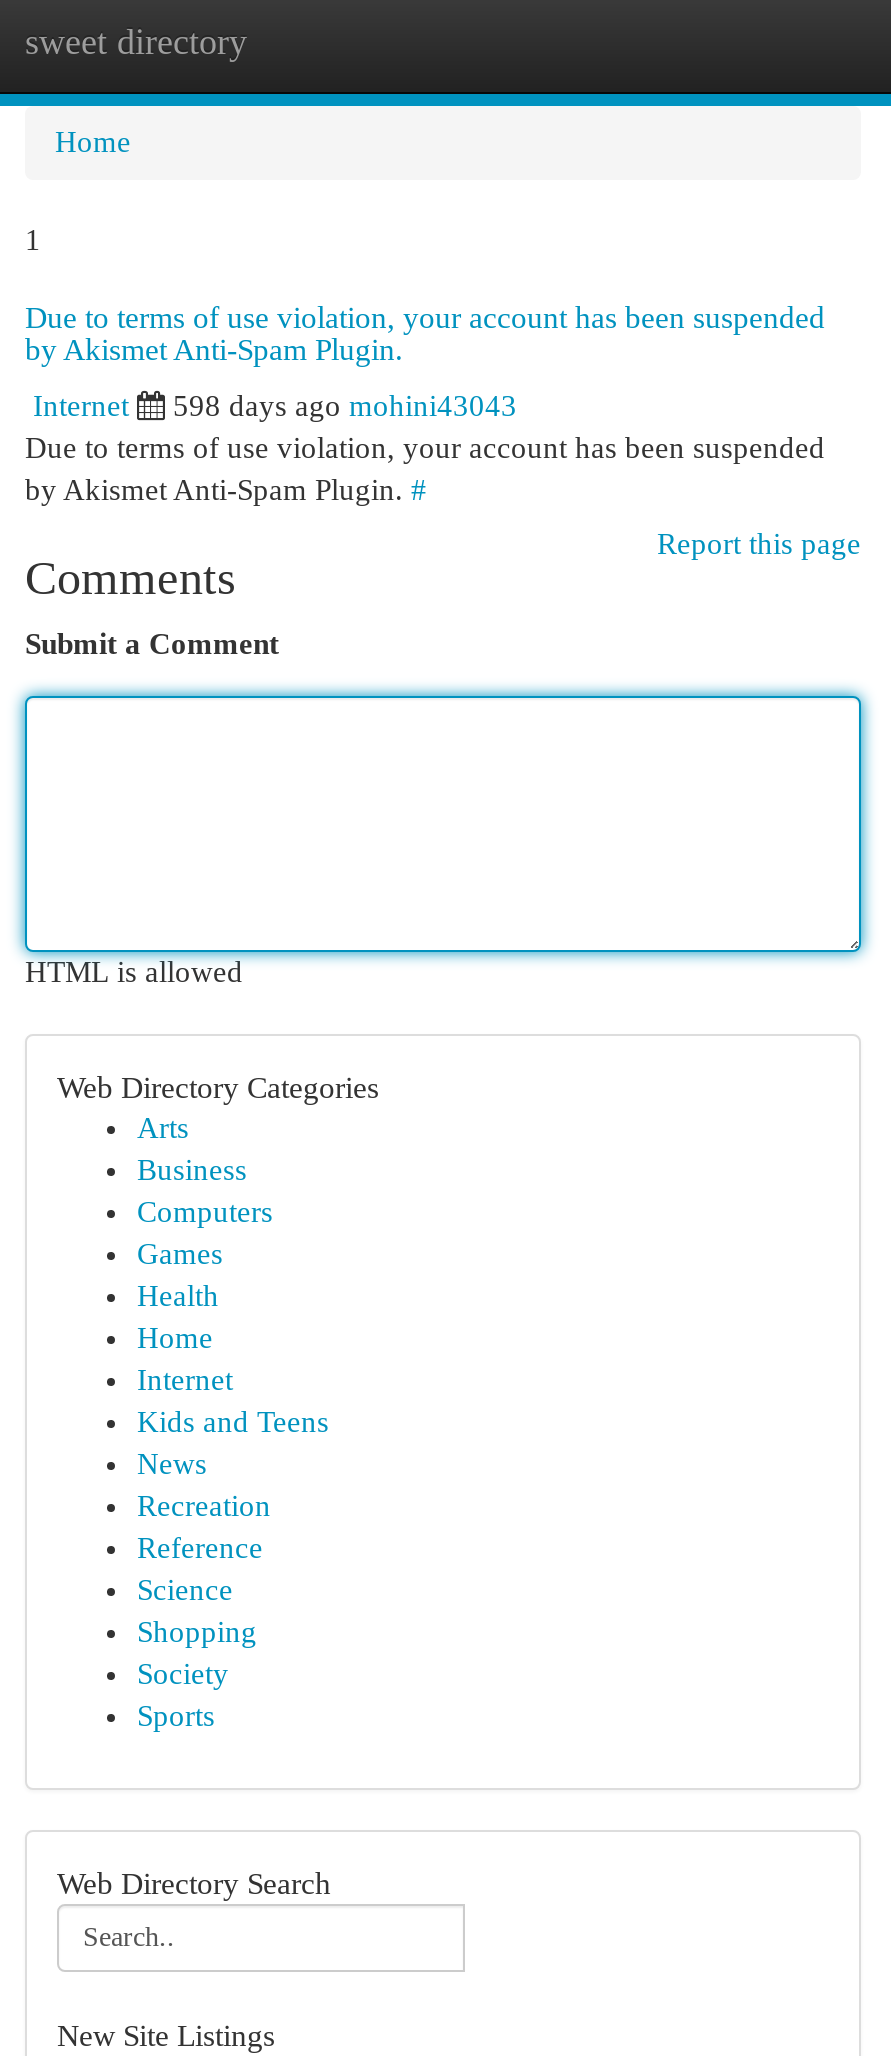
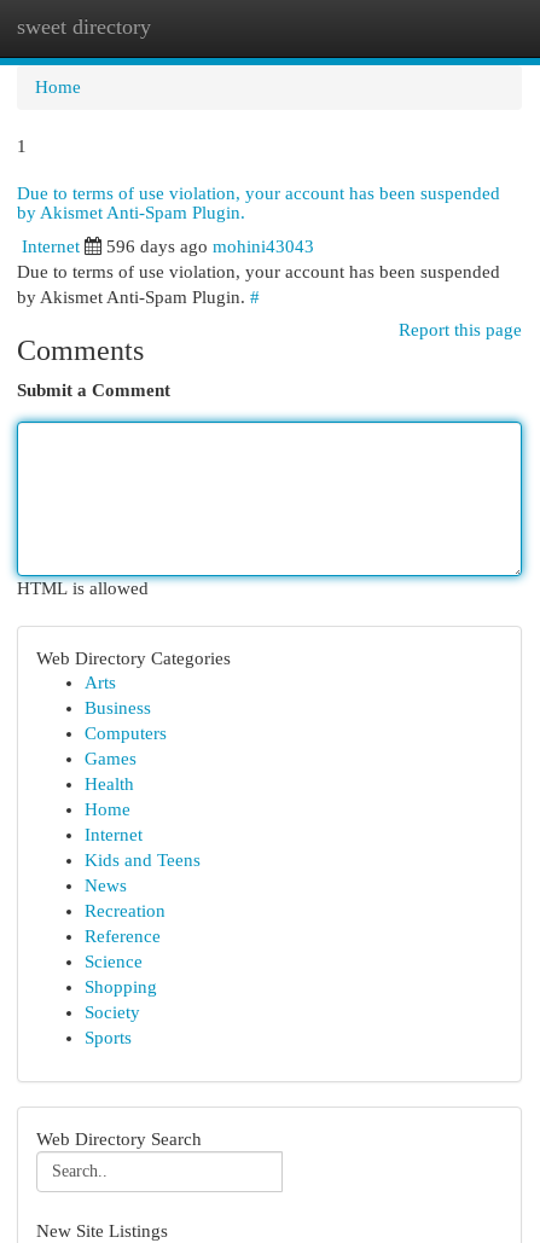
- 598 days ago mohini43043
+ 596 days ago mohini43043
